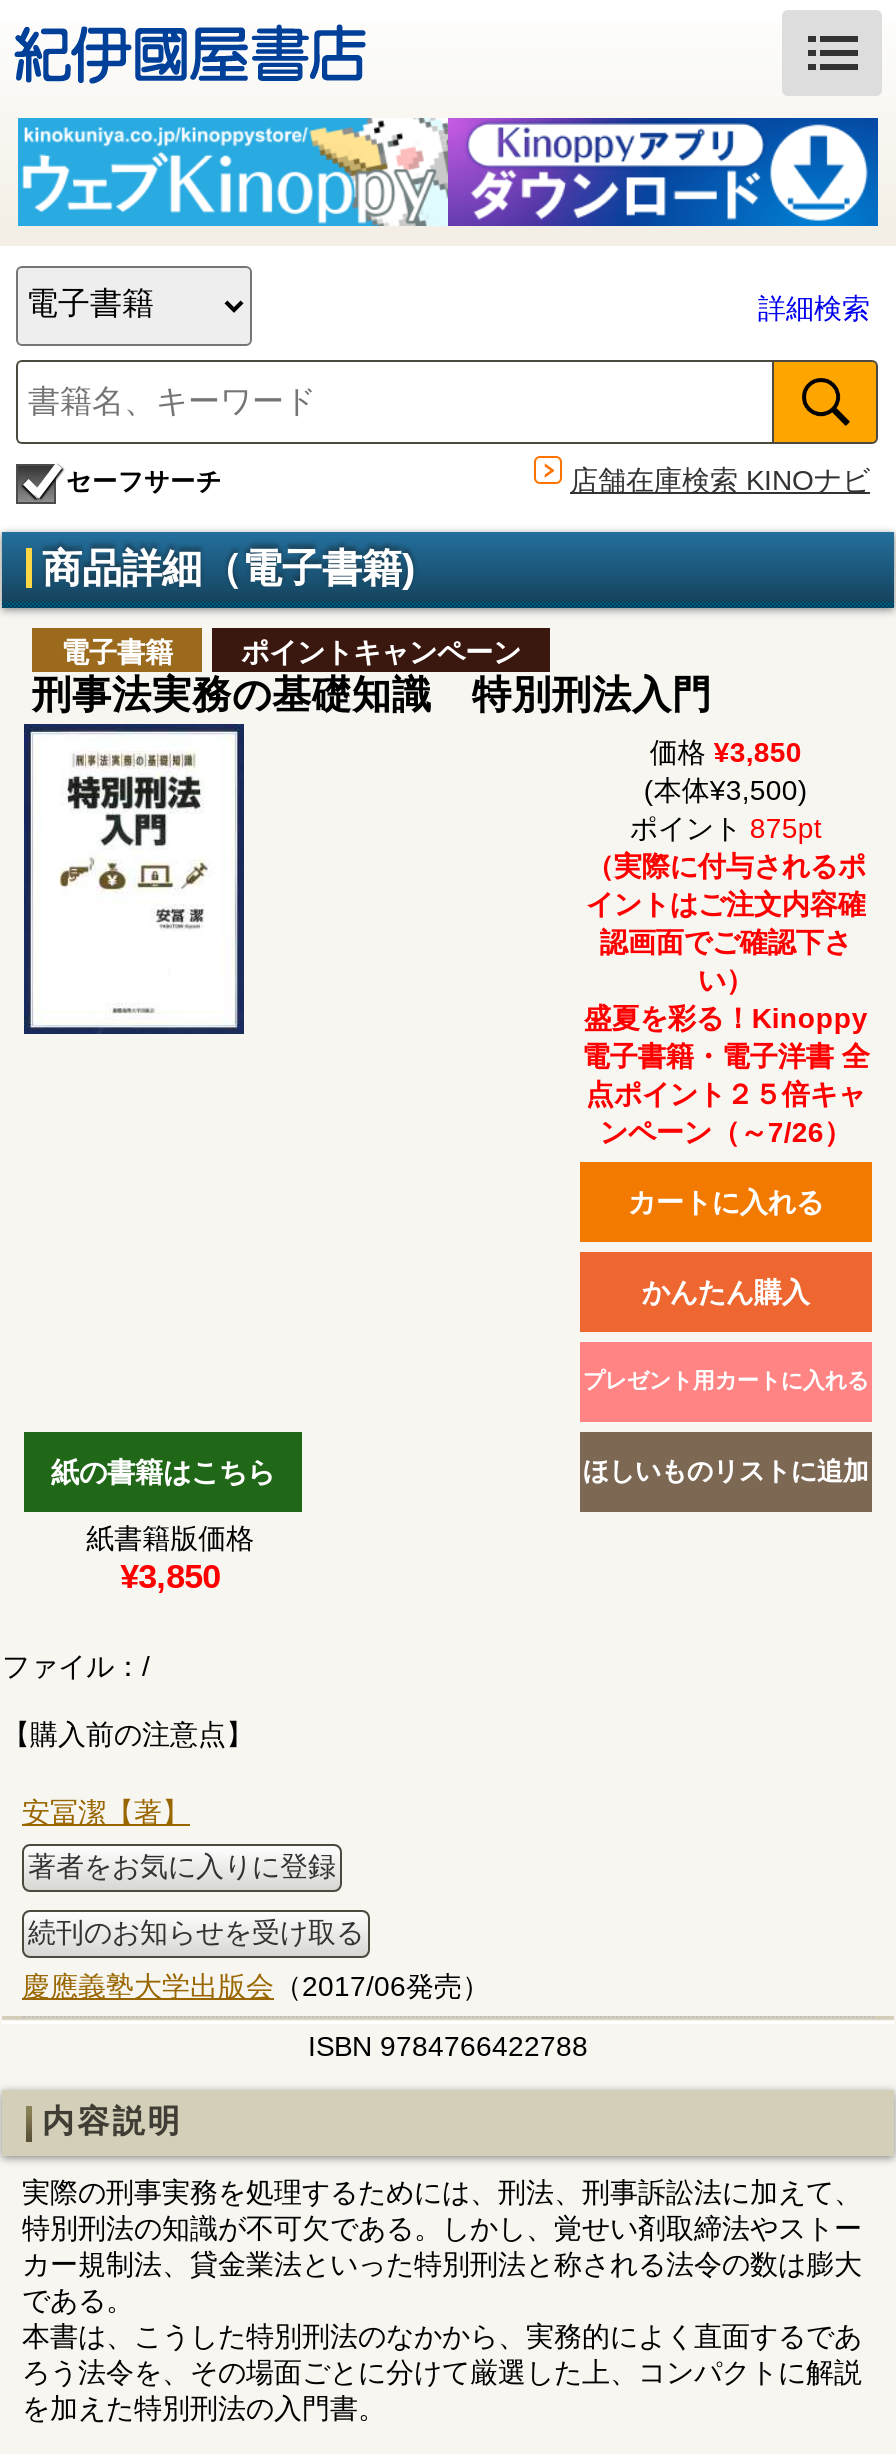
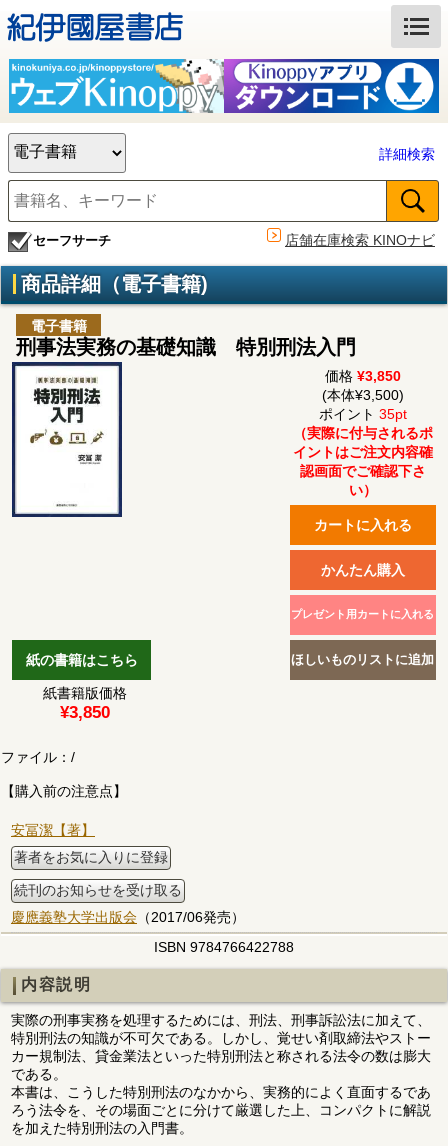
- ポイントキャンペーン

- ポイント875pt
+ ポイント35pt

- 盛夏を彩る！Kinoppy
- 電子書籍・電子洋書 全
- 点ポイント２５倍キャ
- ンペーン（～7/26）
